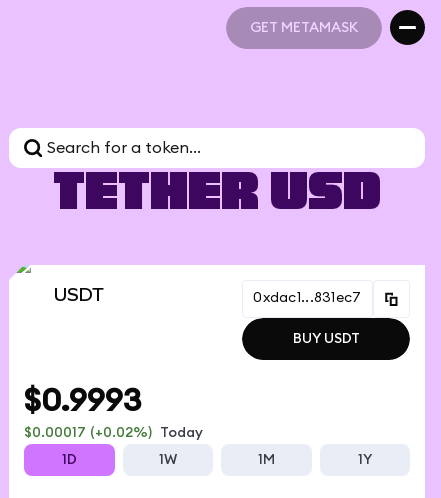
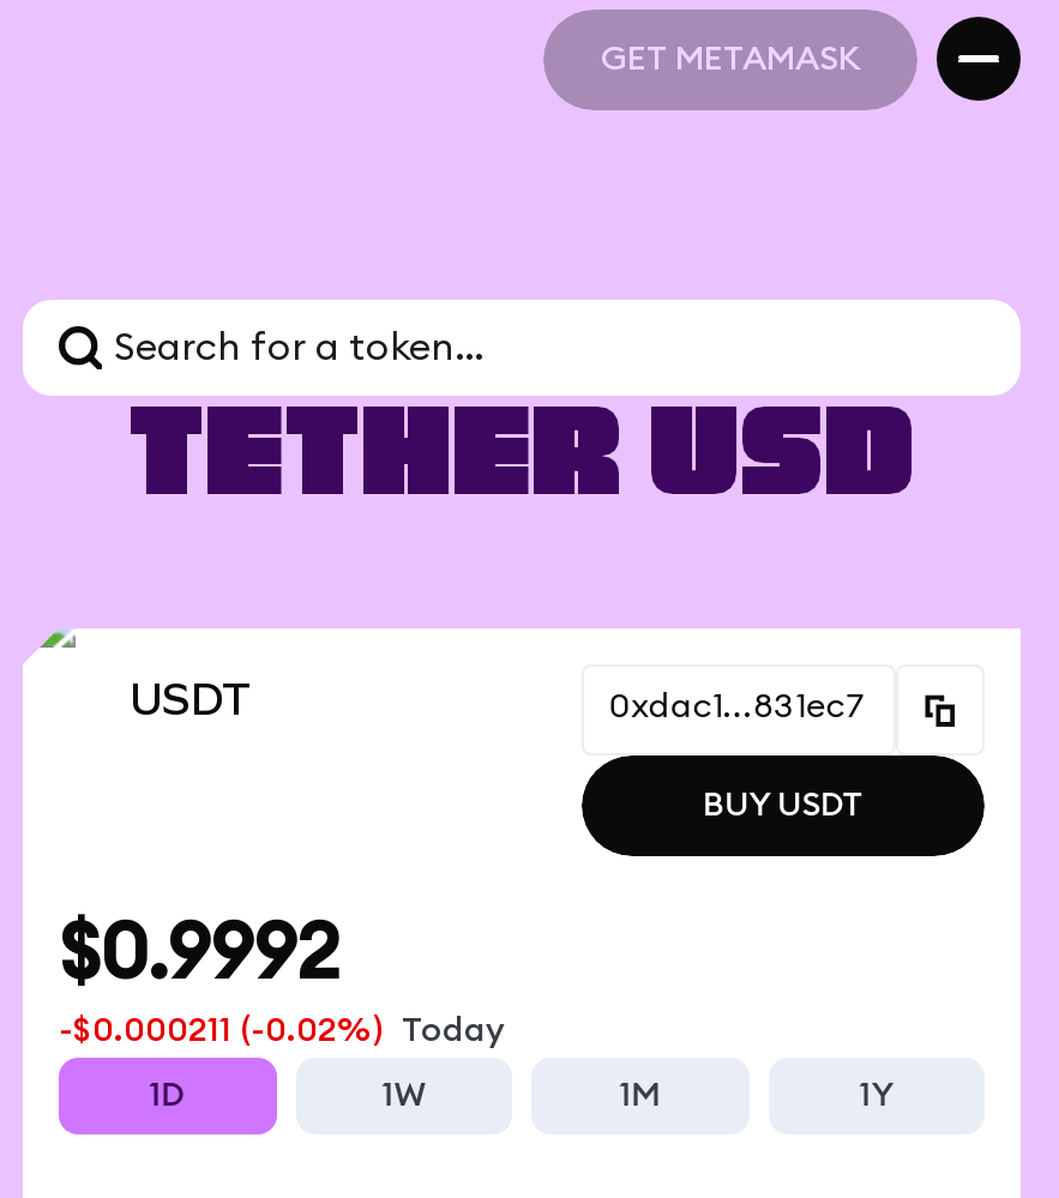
- $0.9993
+ $0.9992

- $0.00017 (+0.02%) Today
+ -$0.000211 (-0.02%) Today
